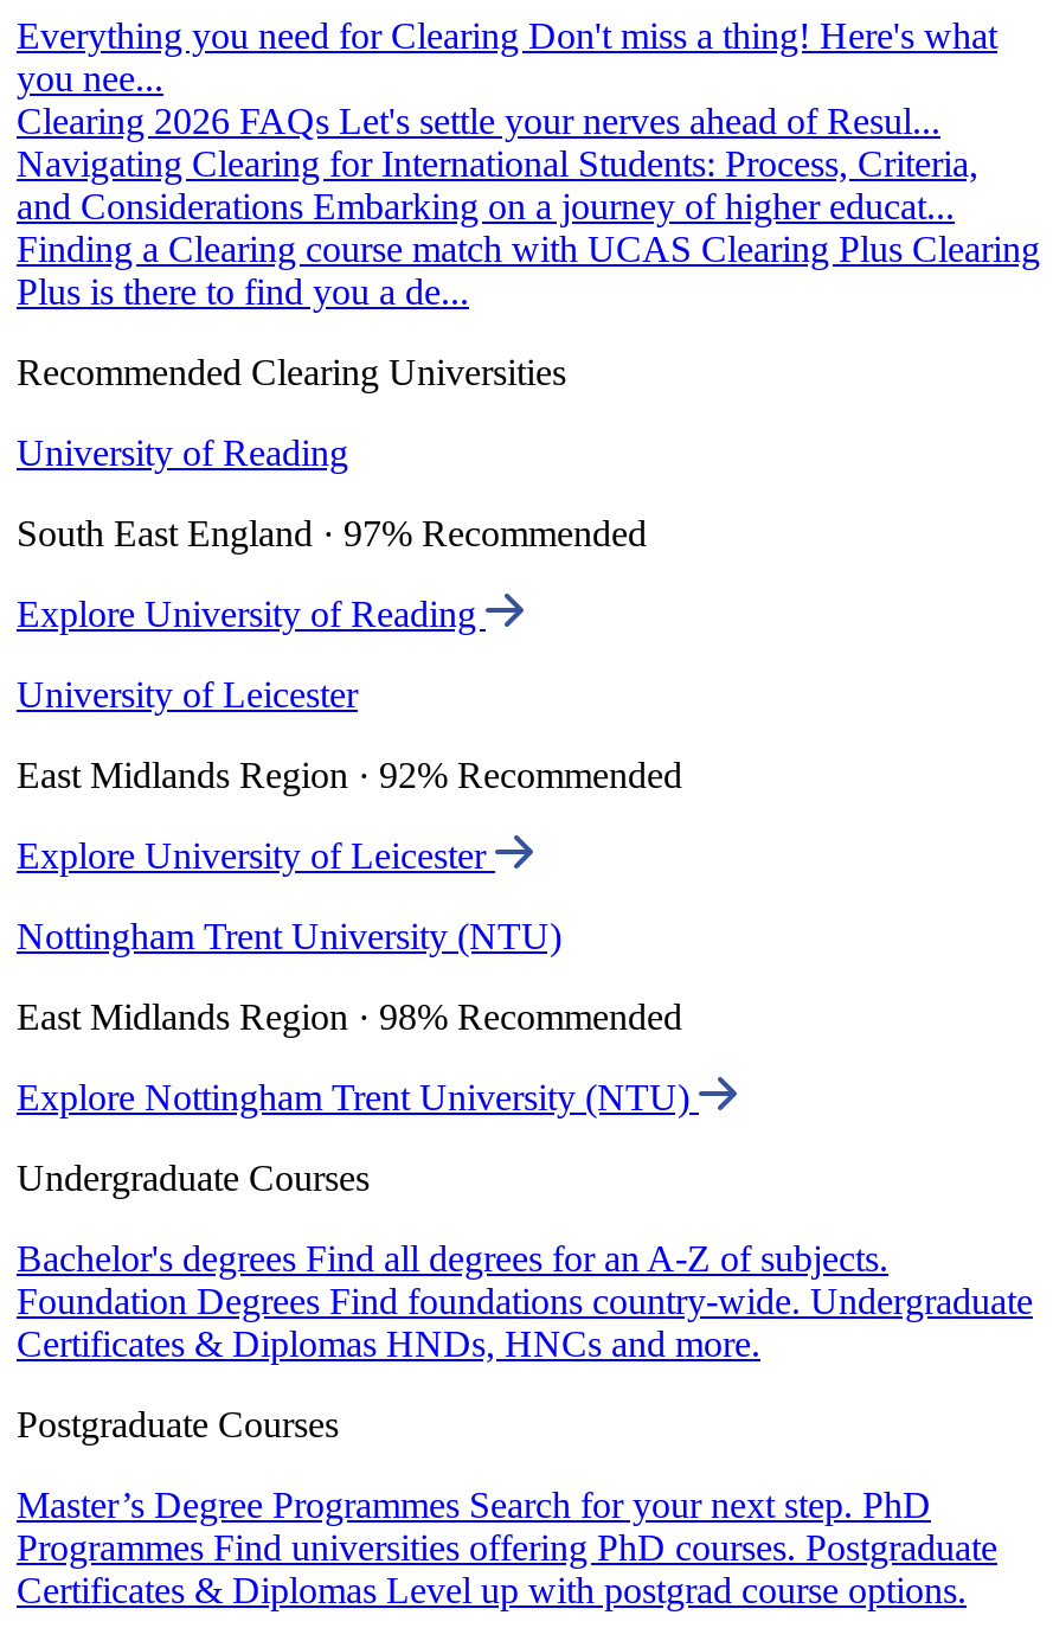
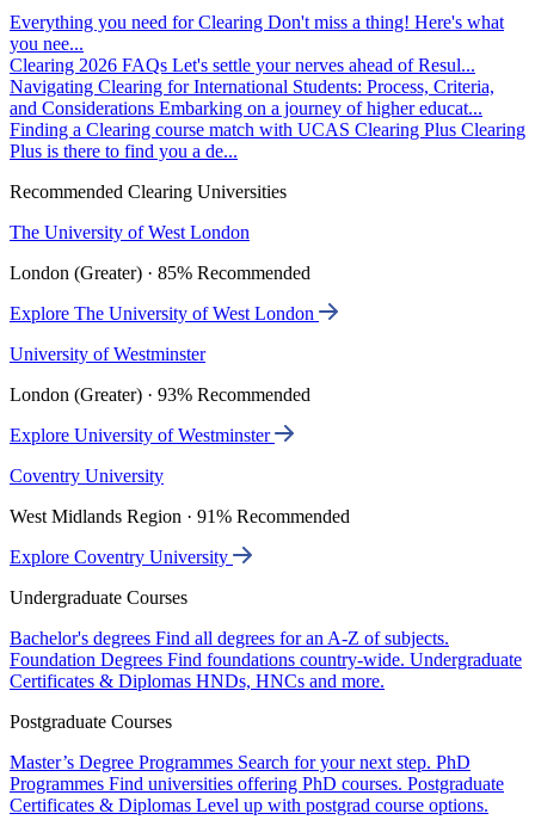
- University of Reading
+ The University of West London

- South East England · 97% Recommended
+ London (Greater) · 85% Recommended

- Explore University of Reading
+ Explore The University of West London

- University of Leicester
+ University of Westminster

- East Midlands Region · 92% Recommended
+ London (Greater) · 93% Recommended

- Explore University of Leicester
+ Explore University of Westminster

- Nottingham Trent University (NTU)
+ Coventry University

- East Midlands Region · 98% Recommended
+ West Midlands Region · 91% Recommended

- Explore Nottingham Trent University (NTU)
+ Explore Coventry University
